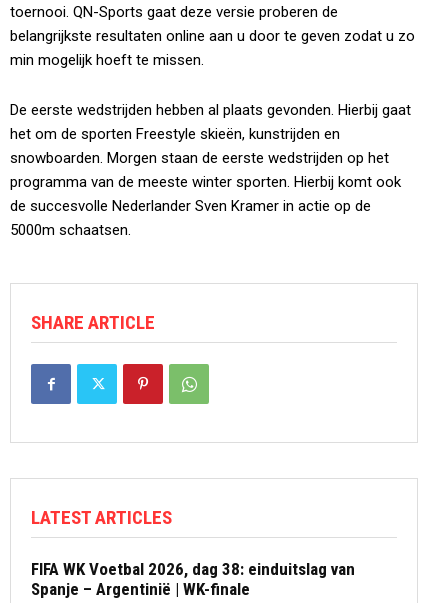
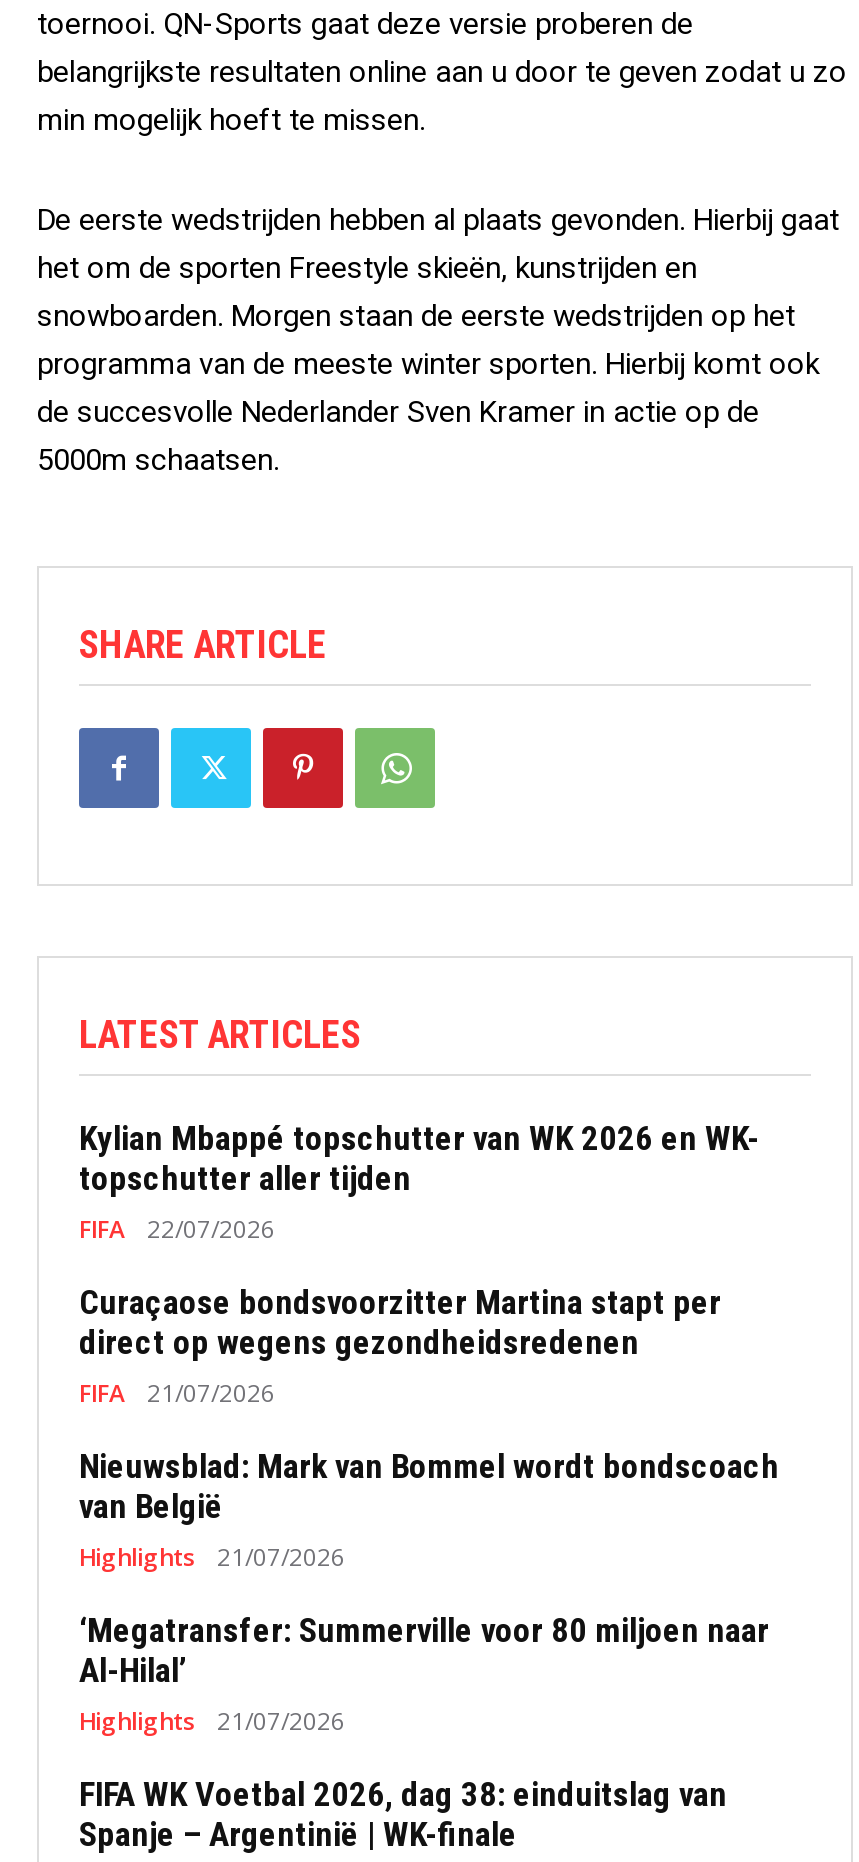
+ Kylian Mbappé topschutter van WK 2026 en WK-
+ topschutter aller tijden
+ FIFA
+ 22/07/2026
+ Curaçaose bondsvoorzitter Martina stapt per
+ direct op wegens gezondheidsredenen
+ FIFA
+ 21/07/2026
+ Nieuwsblad: Mark van Bommel wordt bondscoach
+ van België
+ Highlights
+ 21/07/2026
+ ‘Megatransfer: Summerville voor 80 miljoen naar
+ Al-Hilal’
+ Highlights
+ 21/07/2026
